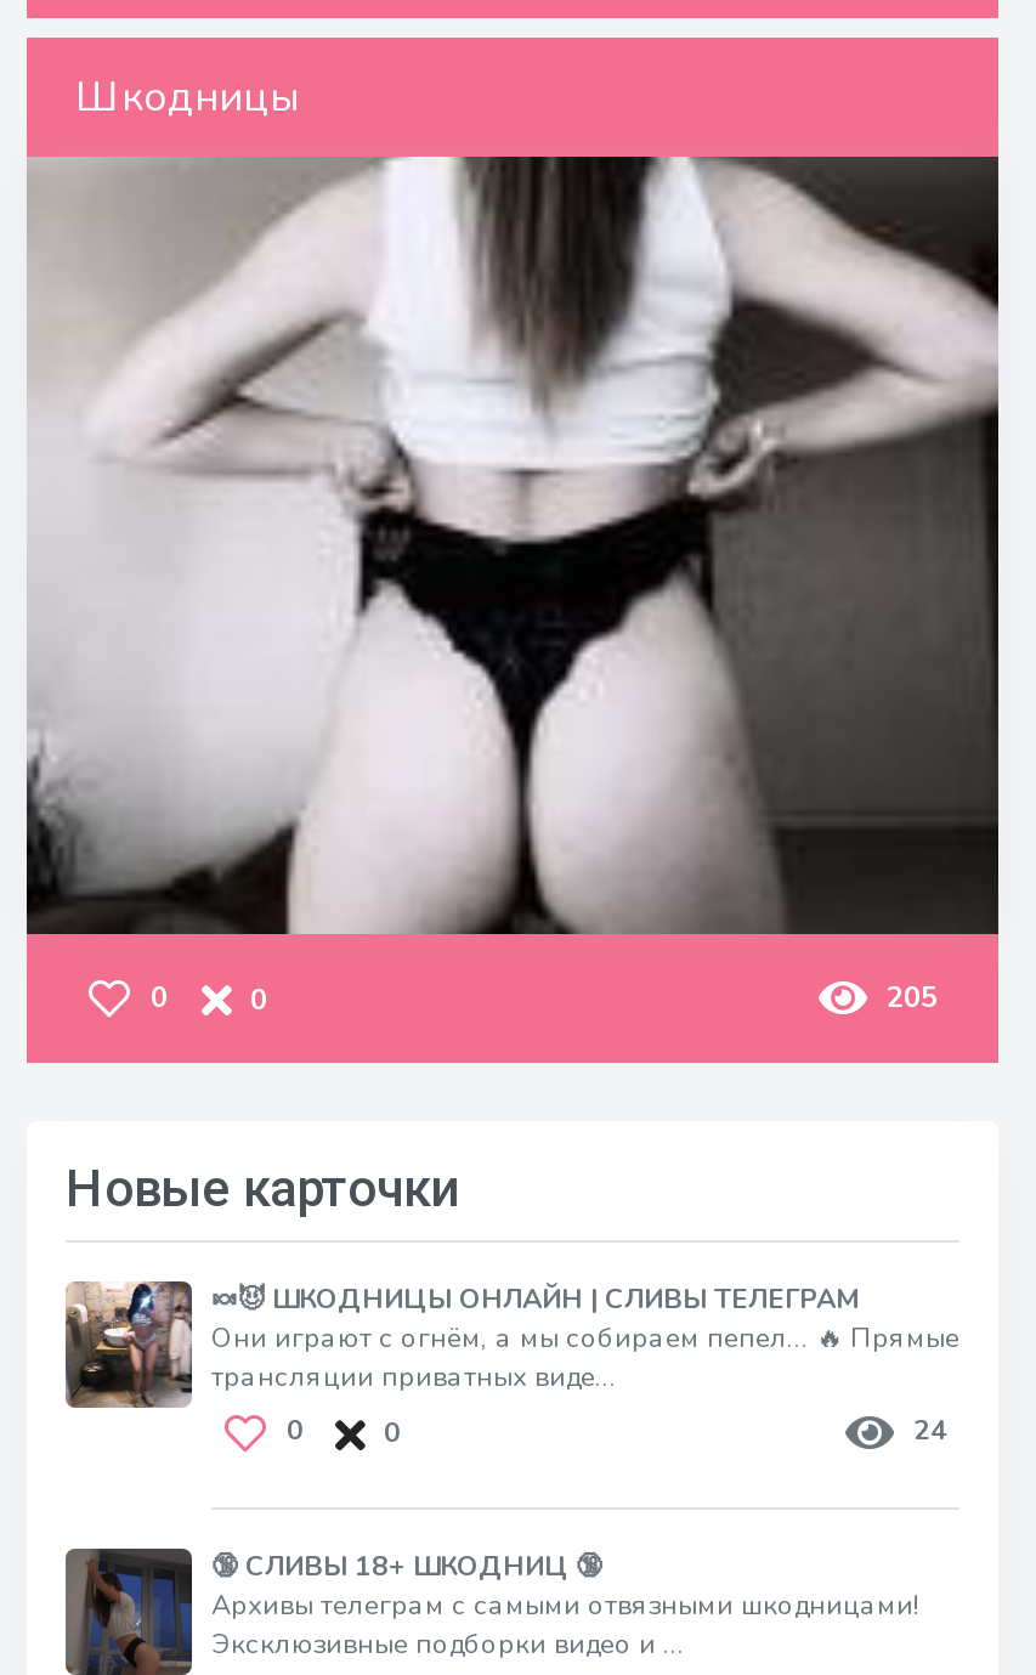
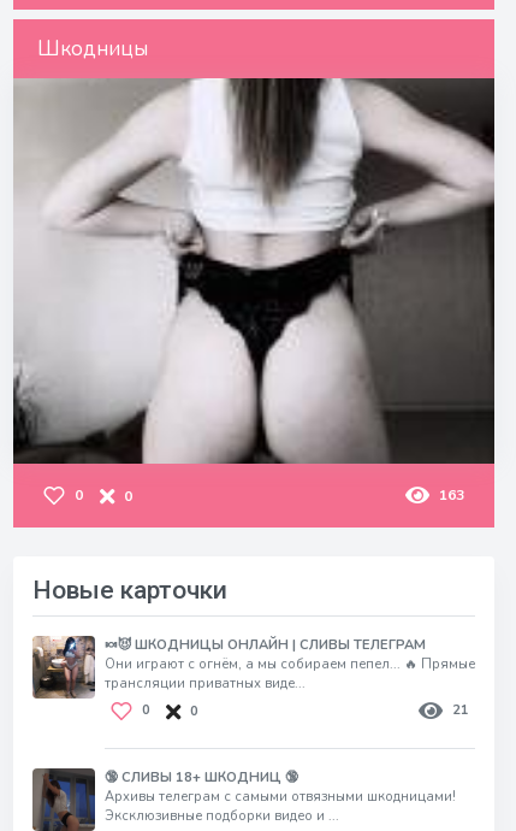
- 205
+ 163

- 24
+ 21
